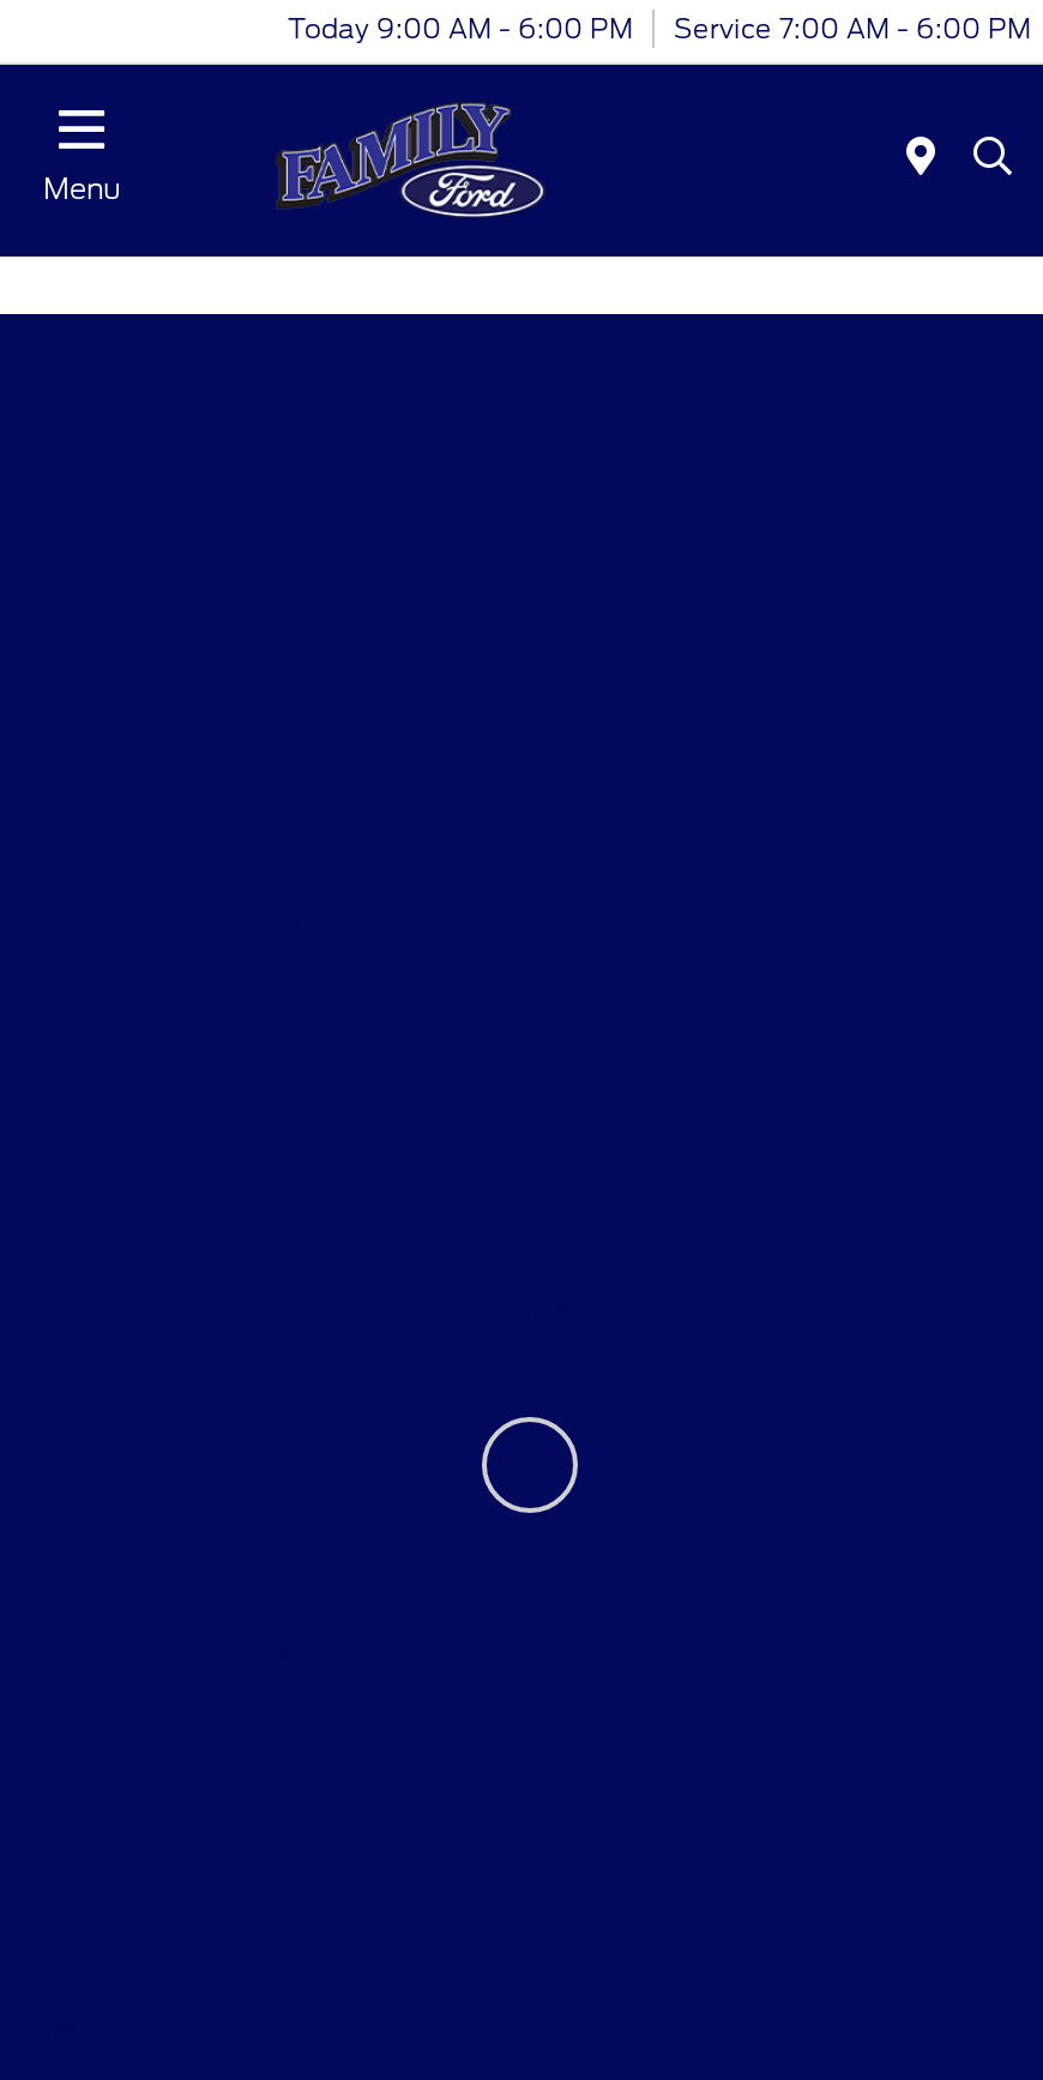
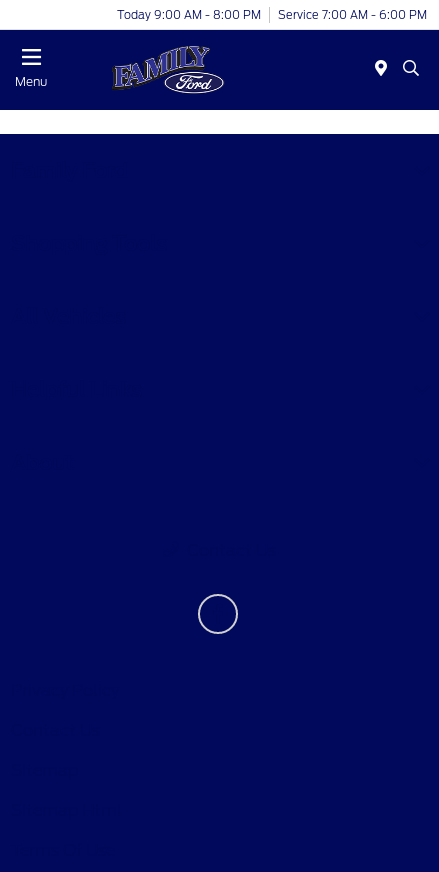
- Today 9:00 AM - 6:00 PM Service 7:00 AM - 6:00 PM
+ Today 9:00 AM - 8:00 PM Service 7:00 AM - 6:00 PM
